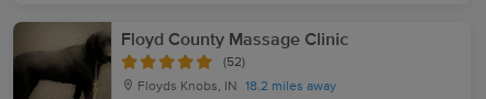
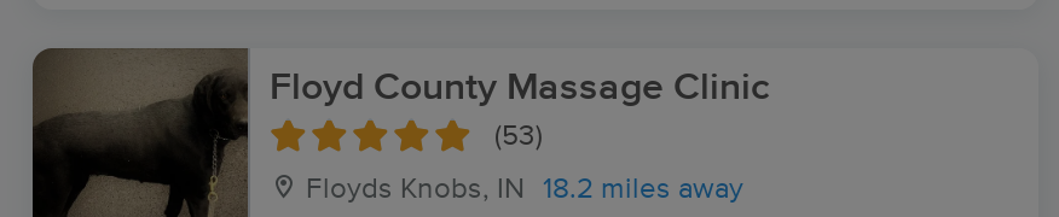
- (52)
+ (53)
